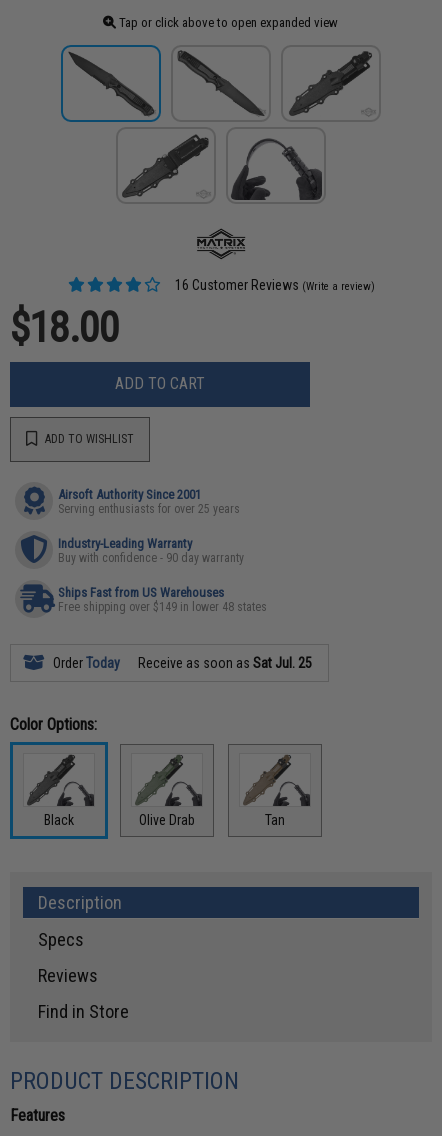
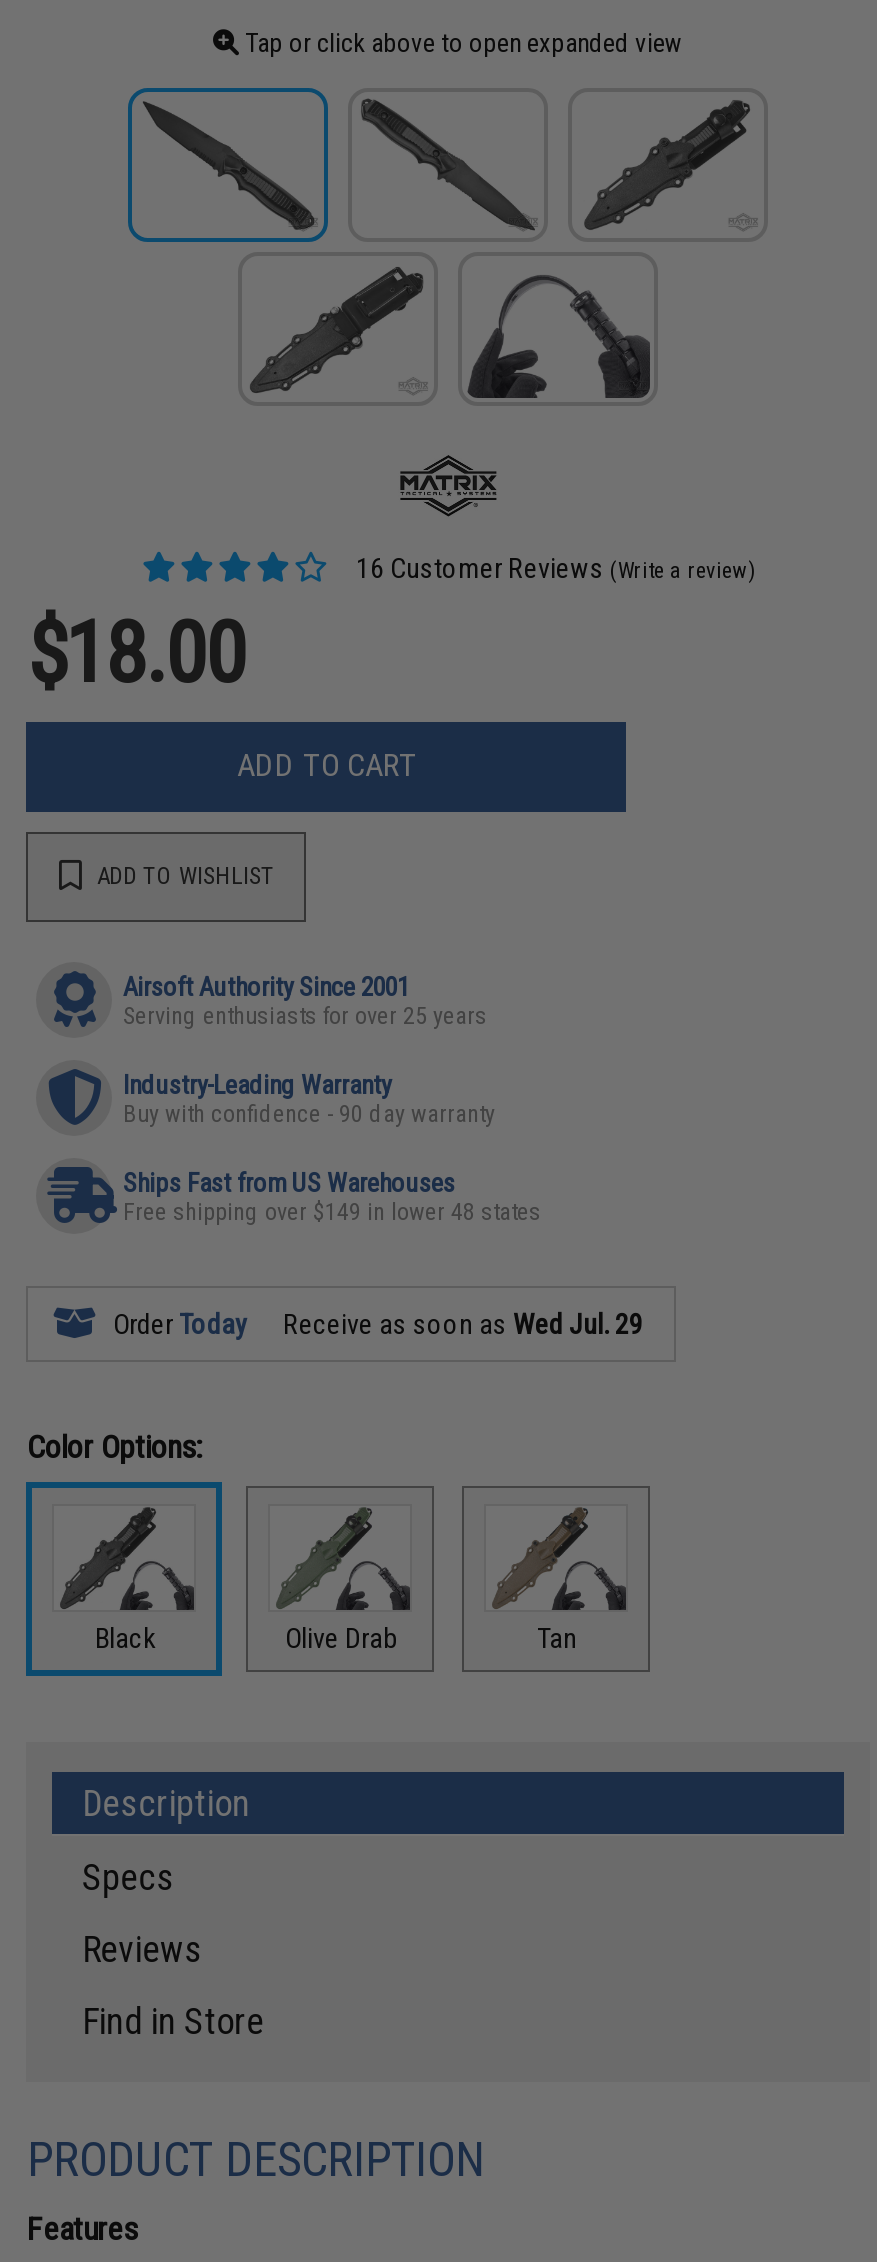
- Receive as soon as Sat Jul. 25
+ Receive as soon as Wed Jul. 29
